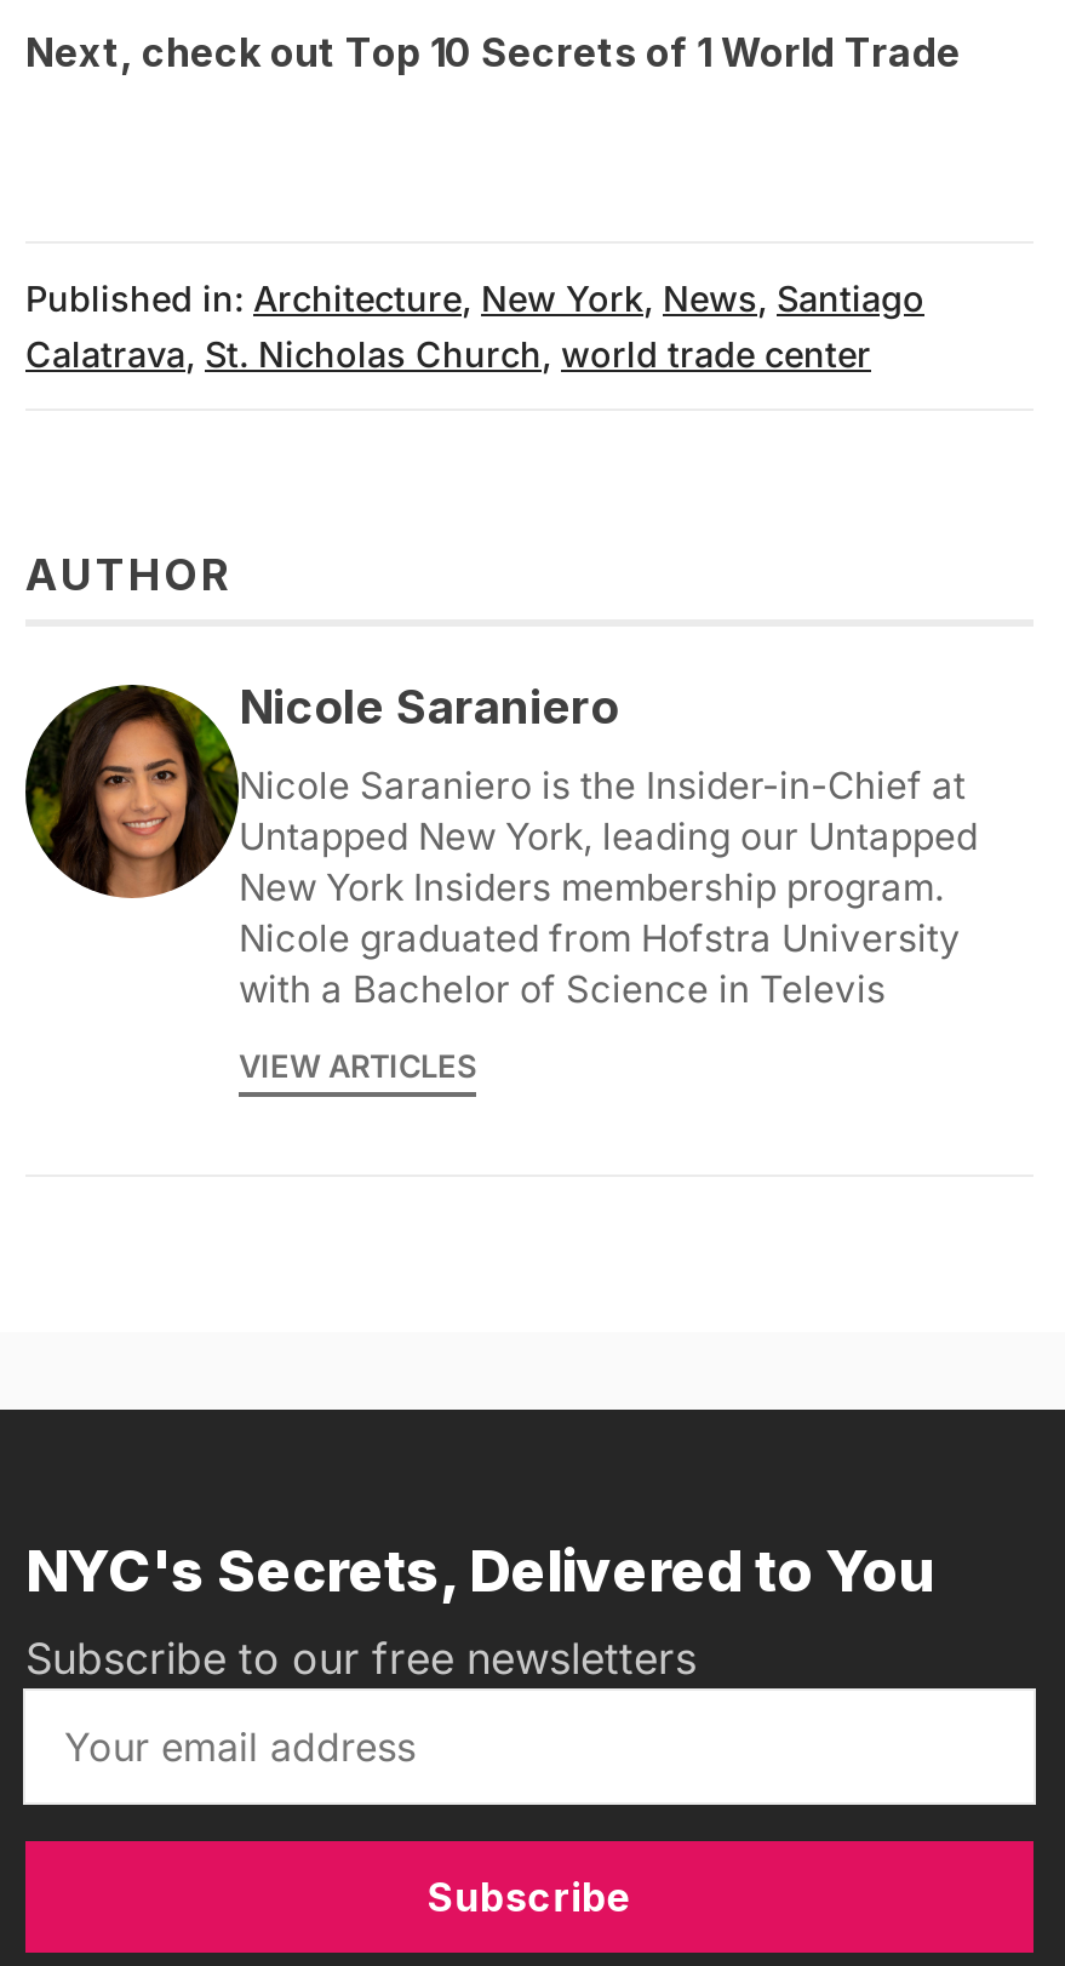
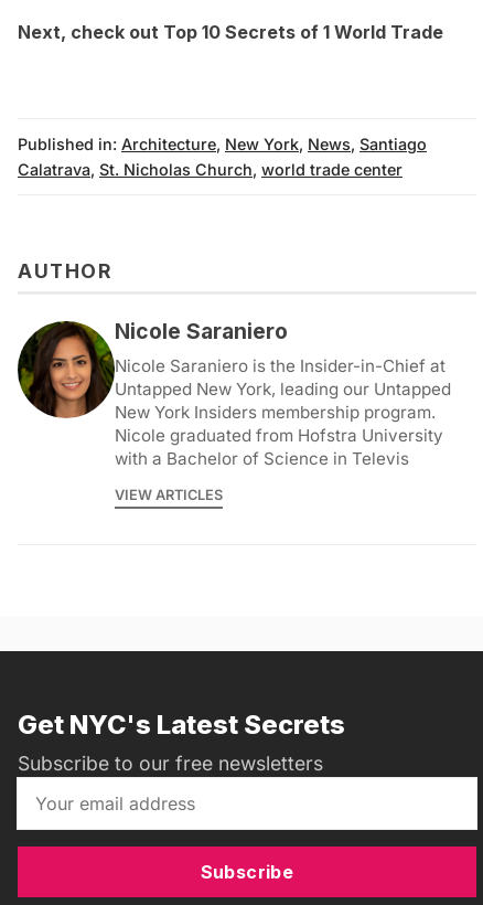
- NYC's Secrets, Delivered to You
+ Get NYC's Latest Secrets
